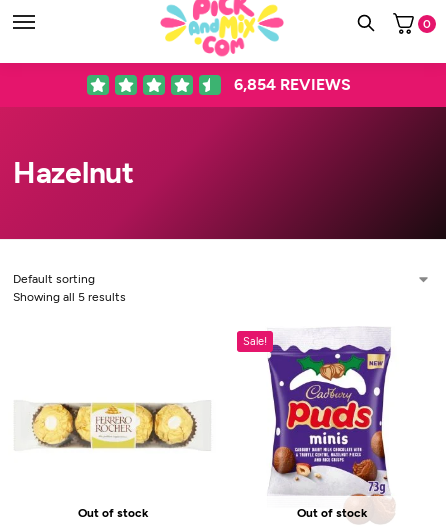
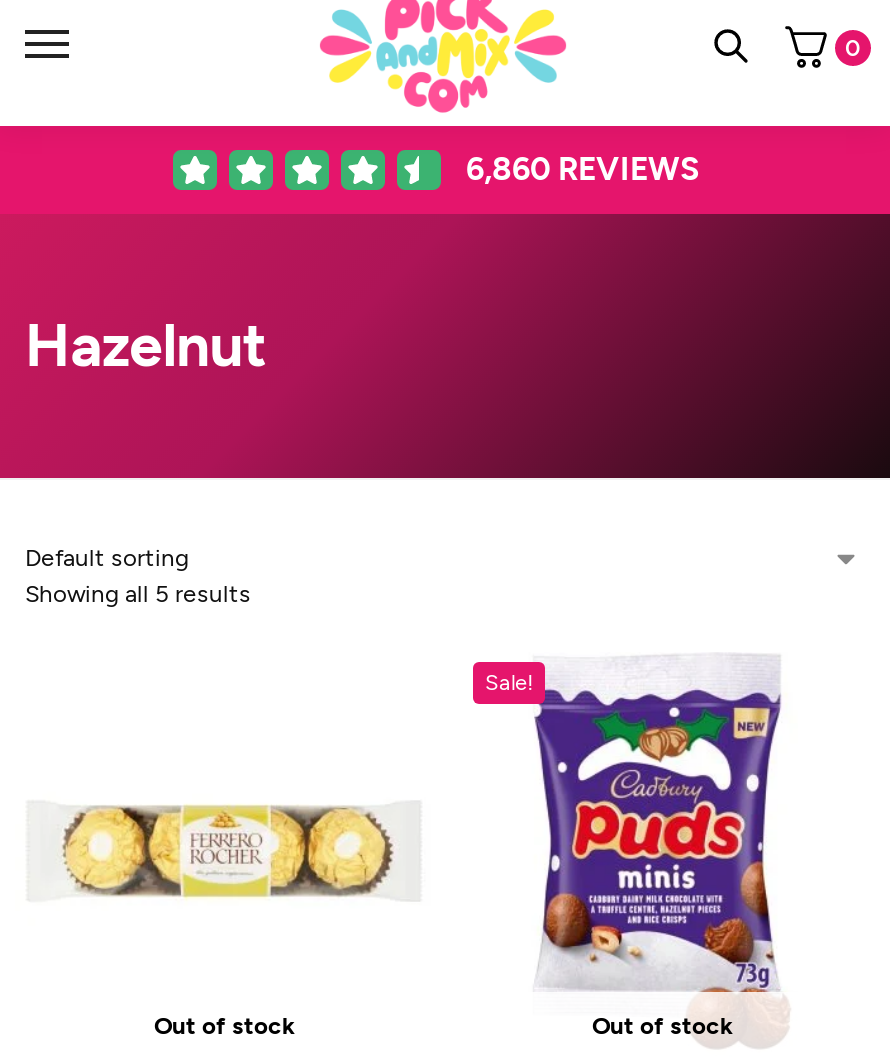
- 6,854 REVIEWS
+ 6,860 REVIEWS
